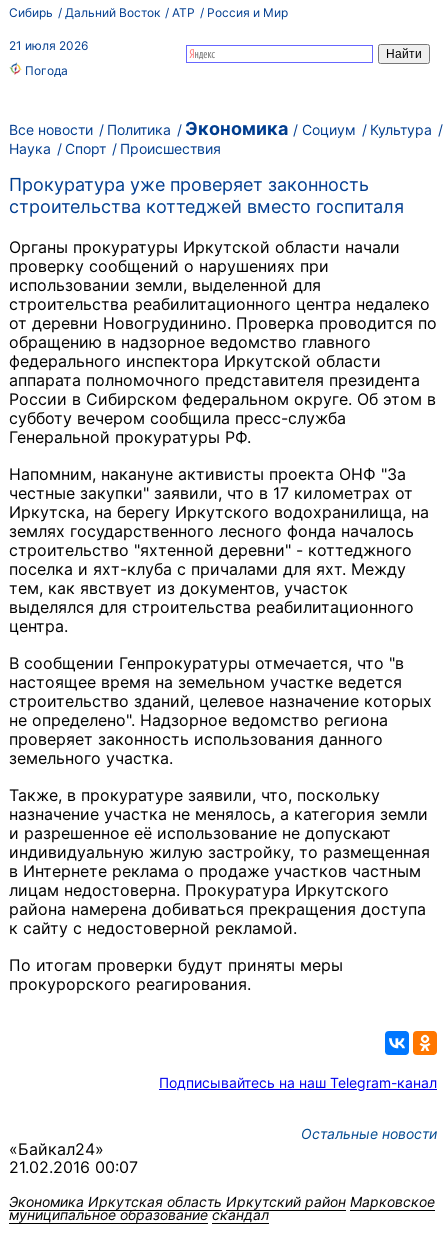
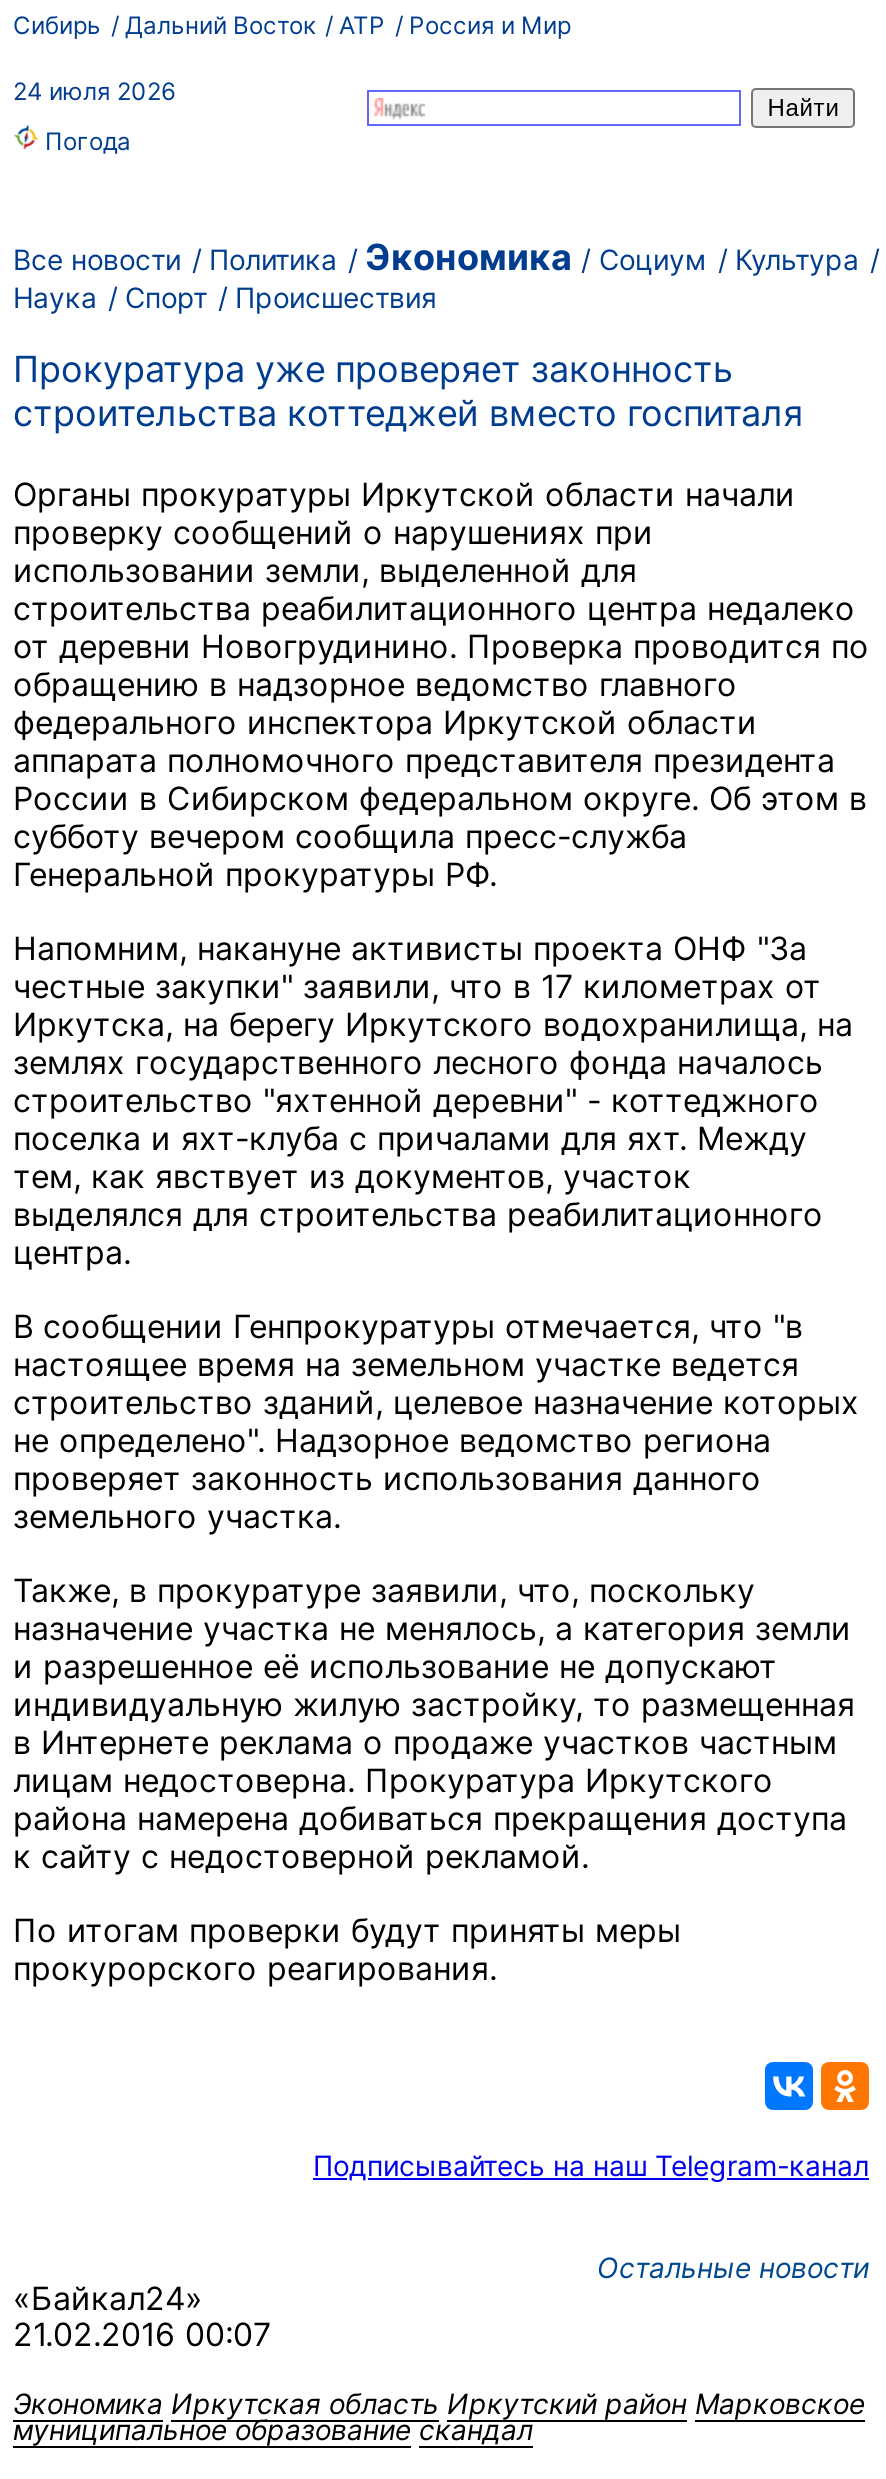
- 21 июля 2026
+ 24 июля 2026
